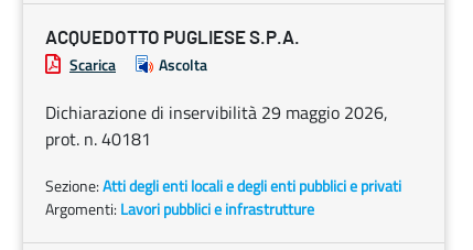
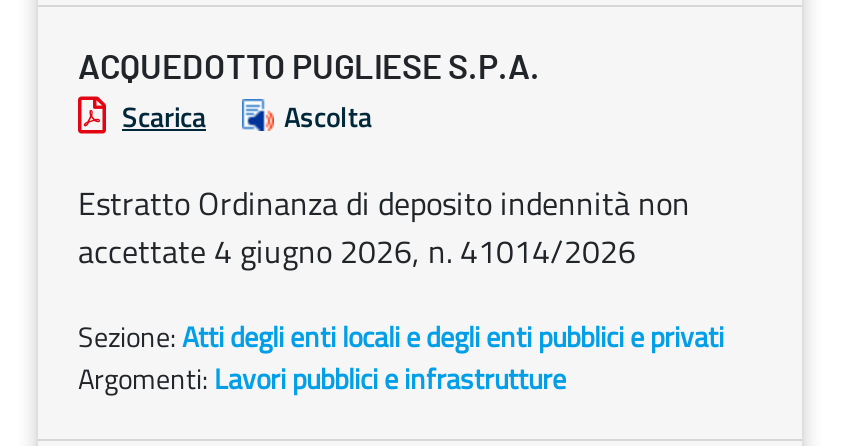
- Dichiarazione di inservibilità 29 maggio 2026,
- prot. n. 40181
+ Estratto Ordinanza di deposito indennità non
+ accettate 4 giugno 2026, n. 41014/2026
